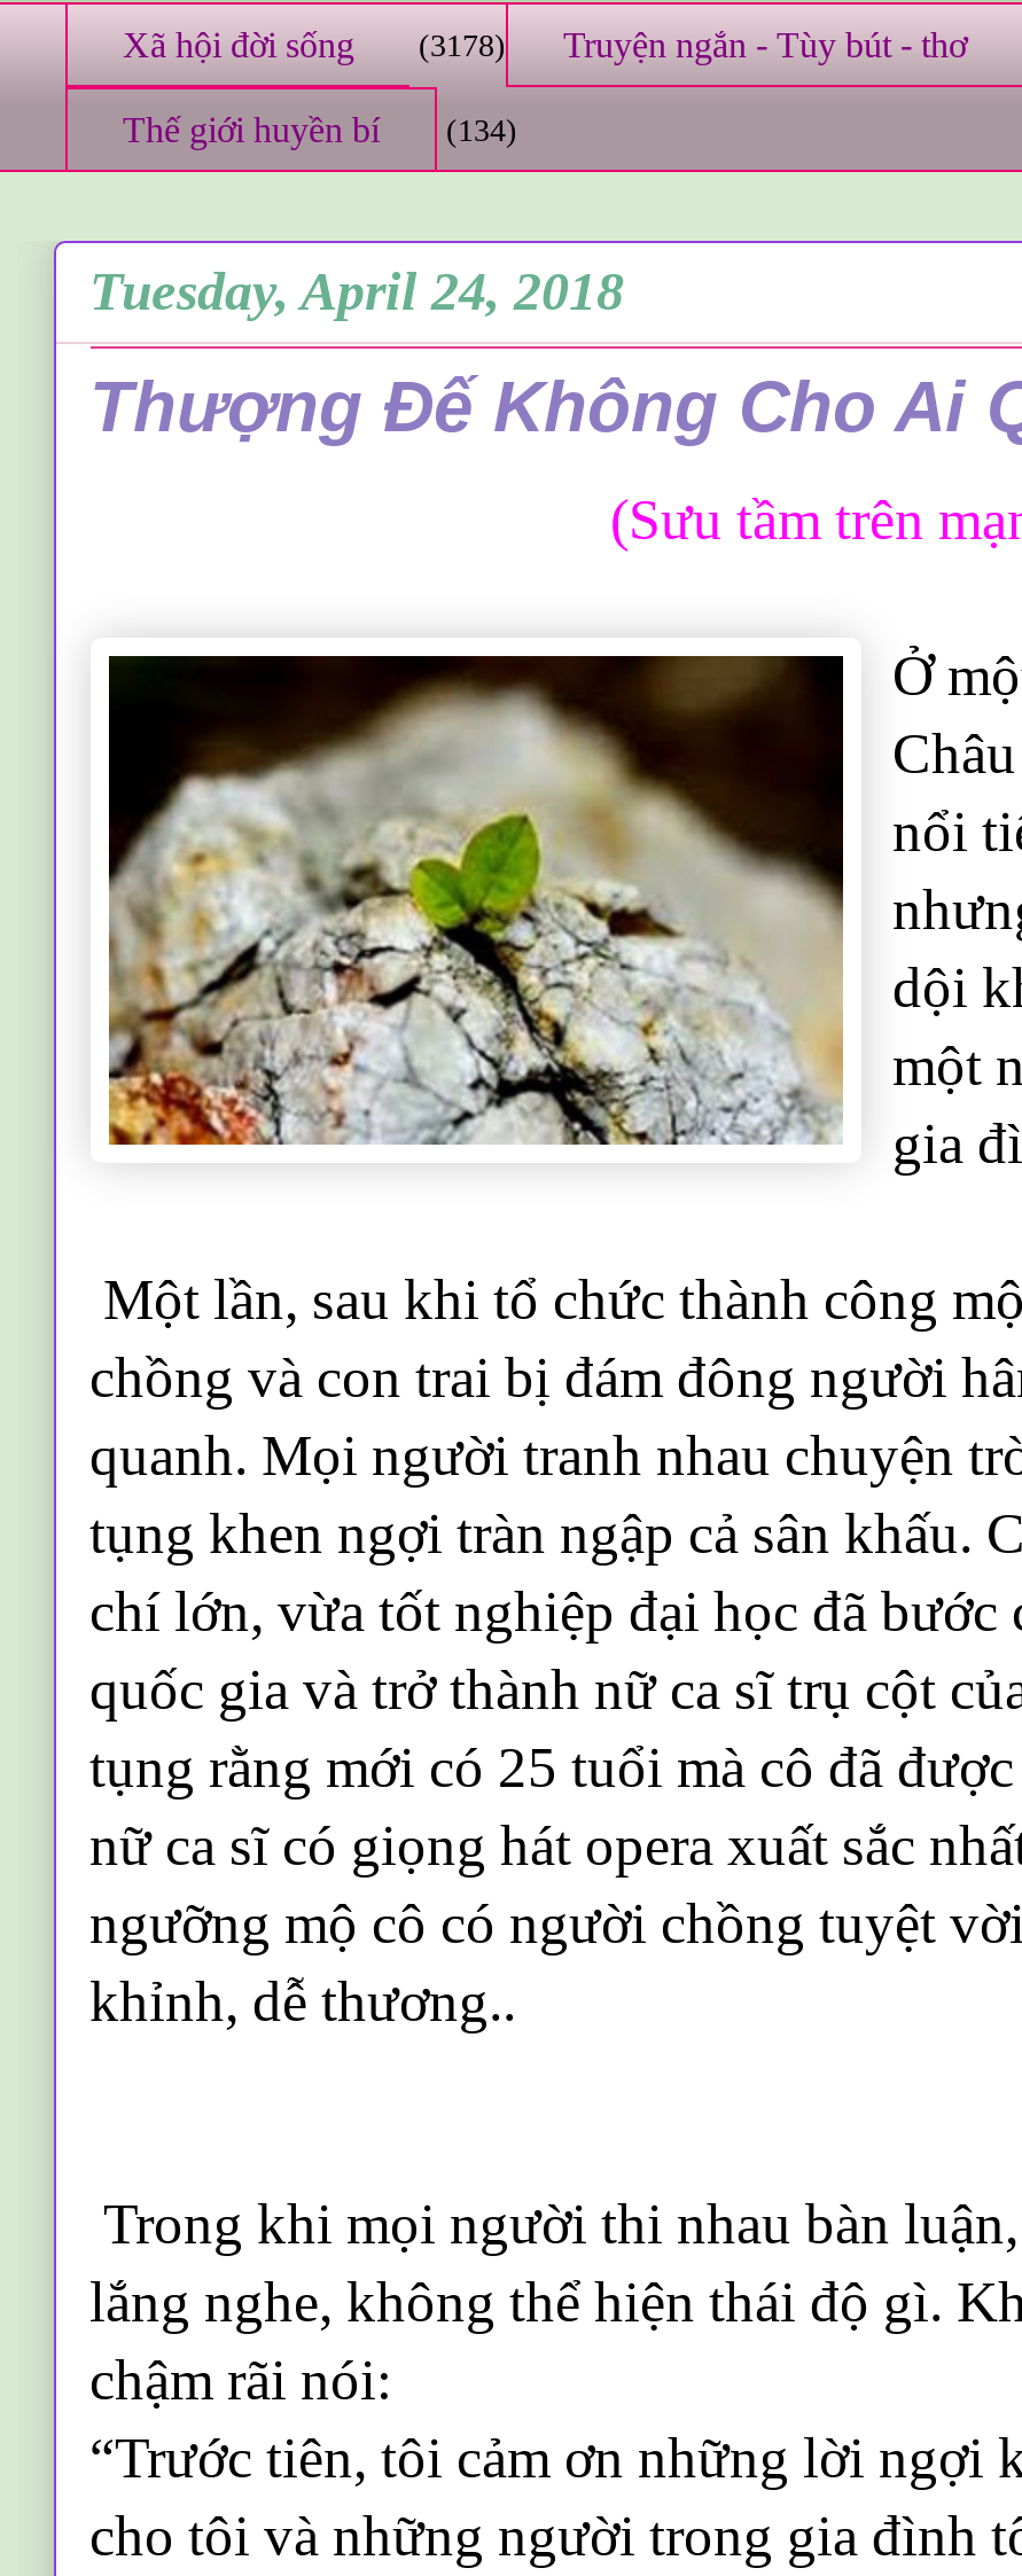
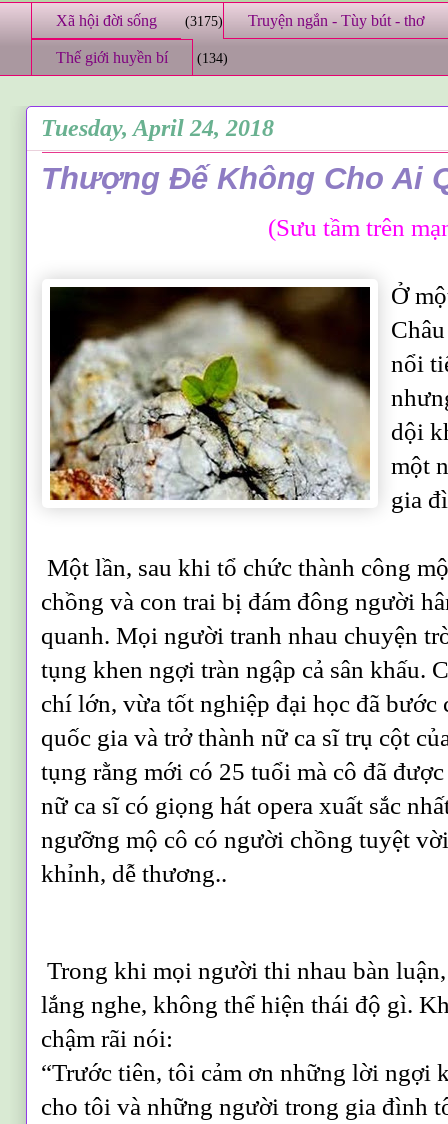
- Xã hội đời sống (3178) Truyện ngắn - Tùy bút - thơ
+ Xã hội đời sống (3175) Truyện ngắn - Tùy bút - thơ
